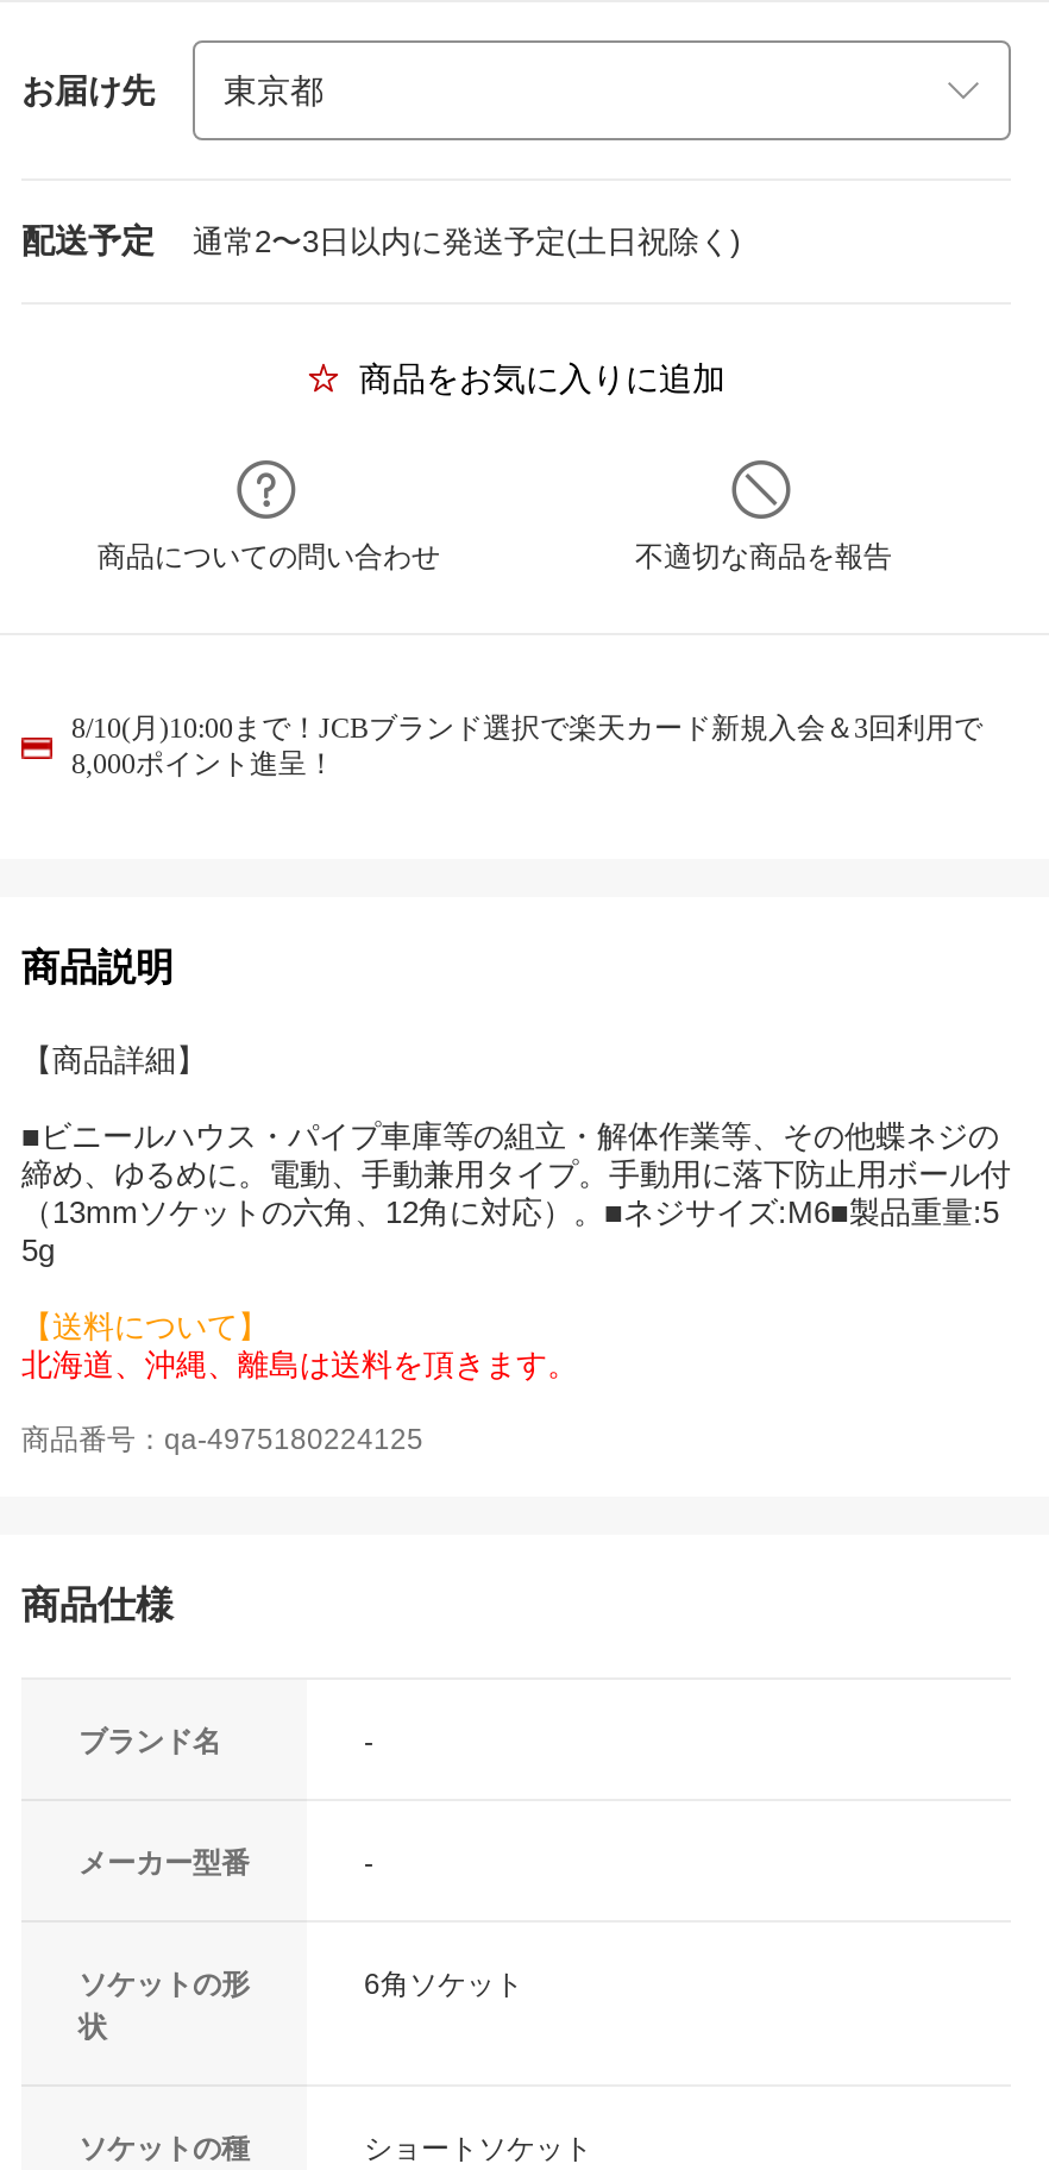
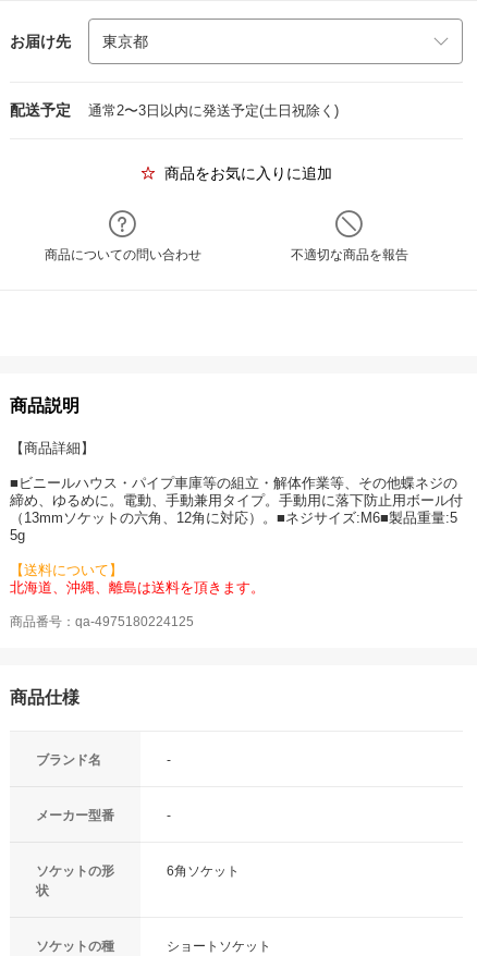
- 8/10(月)10:00まで！JCBブランド選択で楽天カード新規入会＆3回利用で
- 8,000ポイント進呈！
